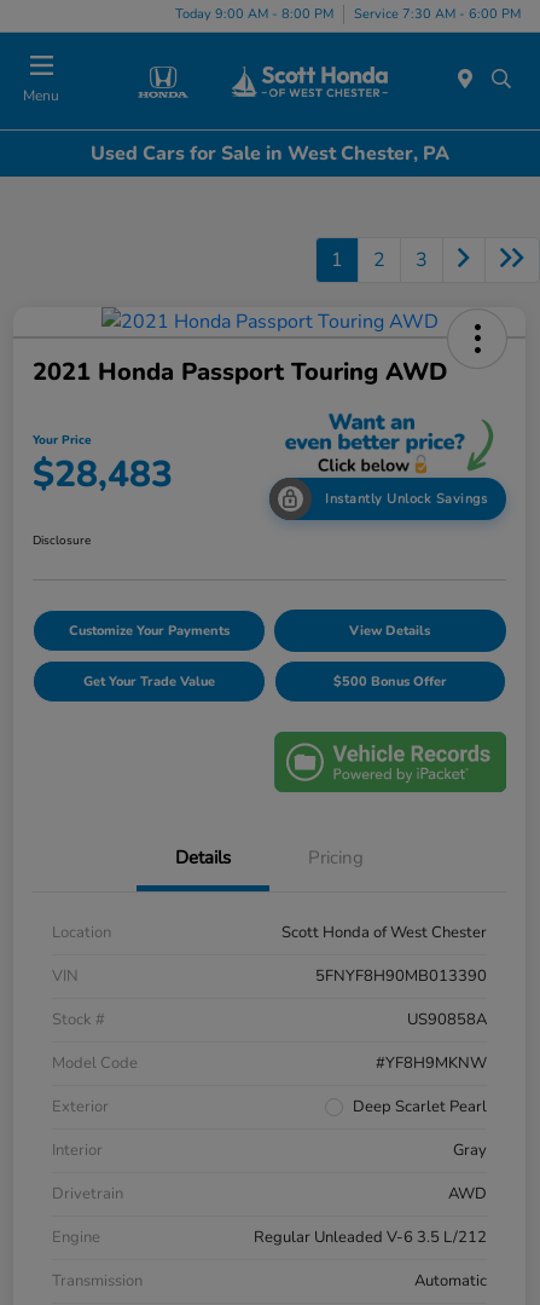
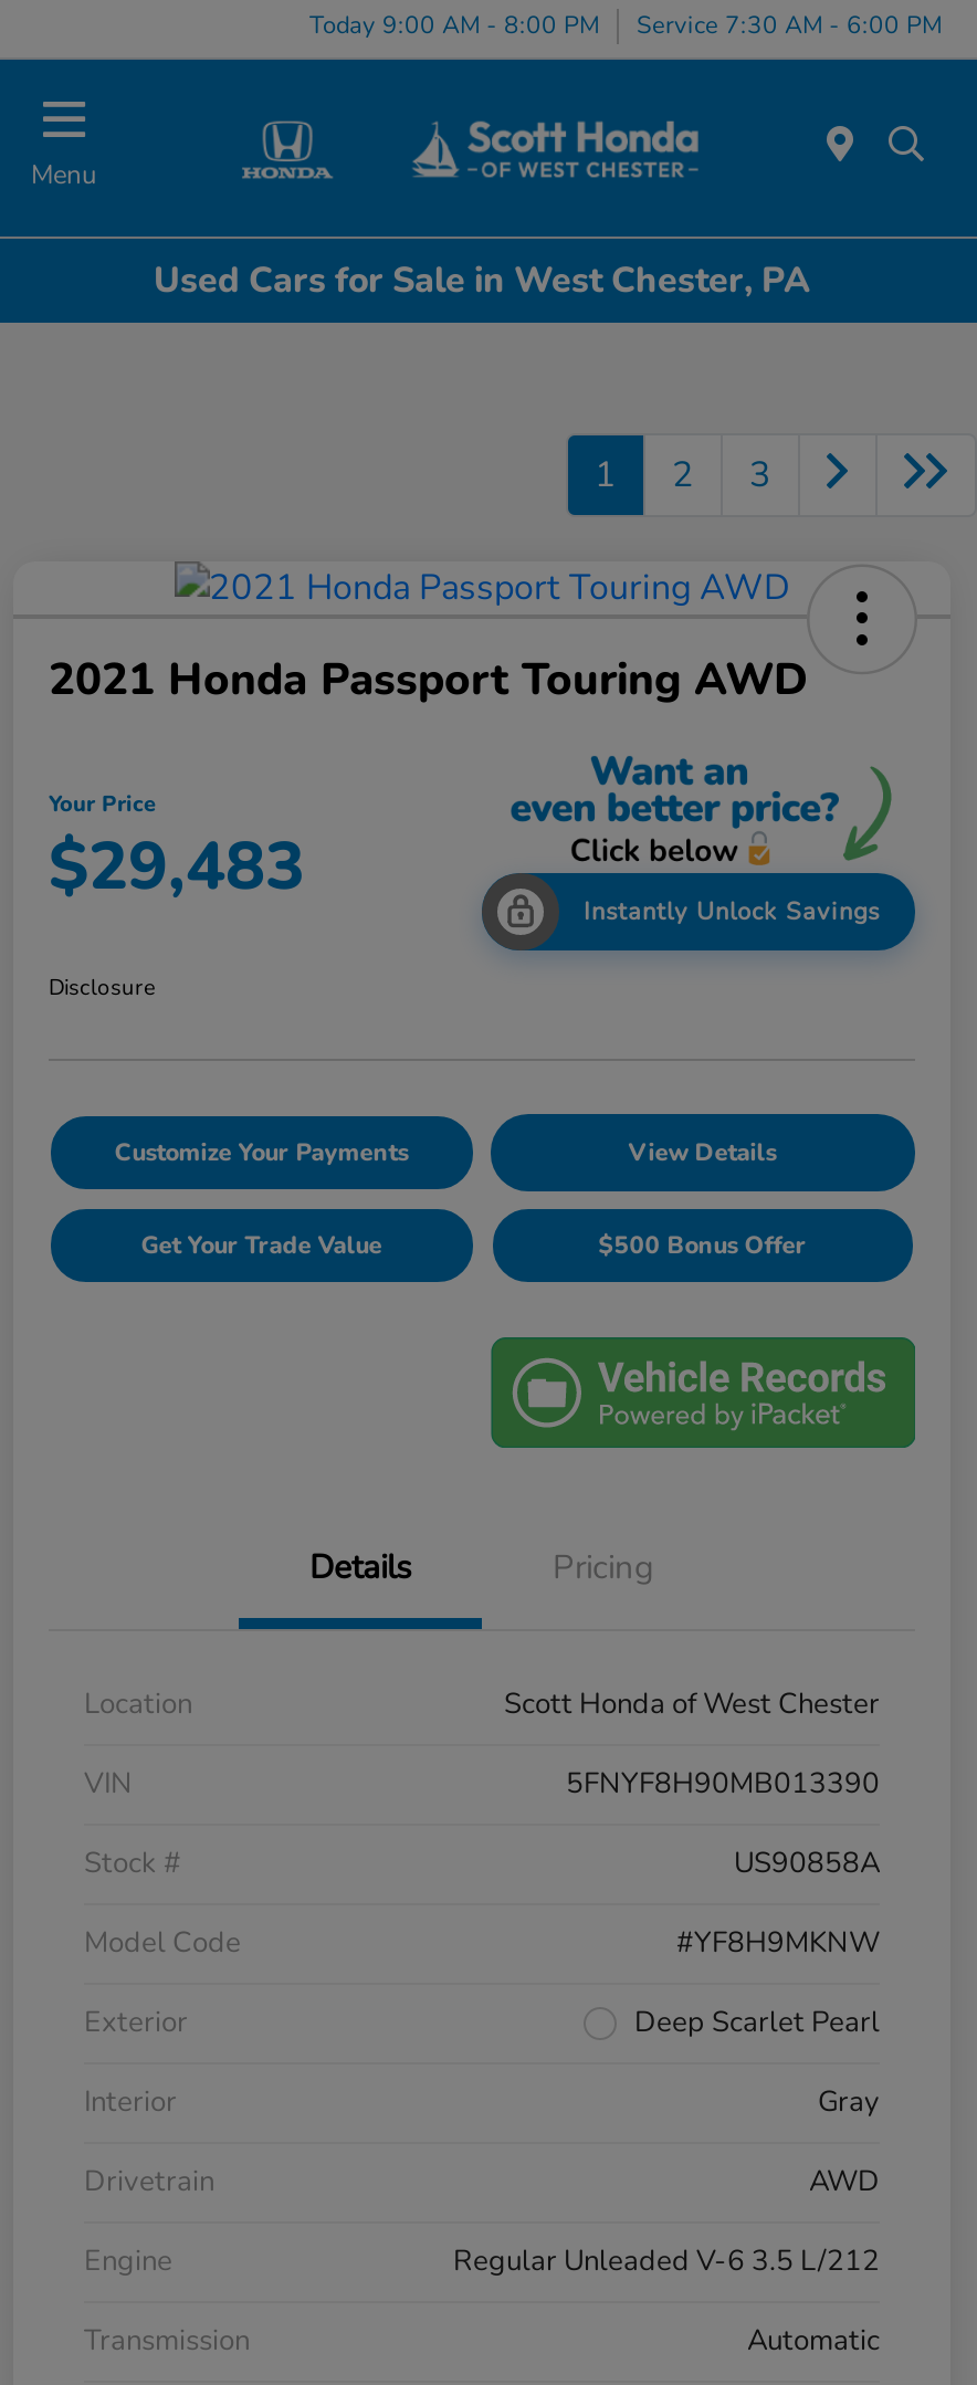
- $28,483
+ $29,483
